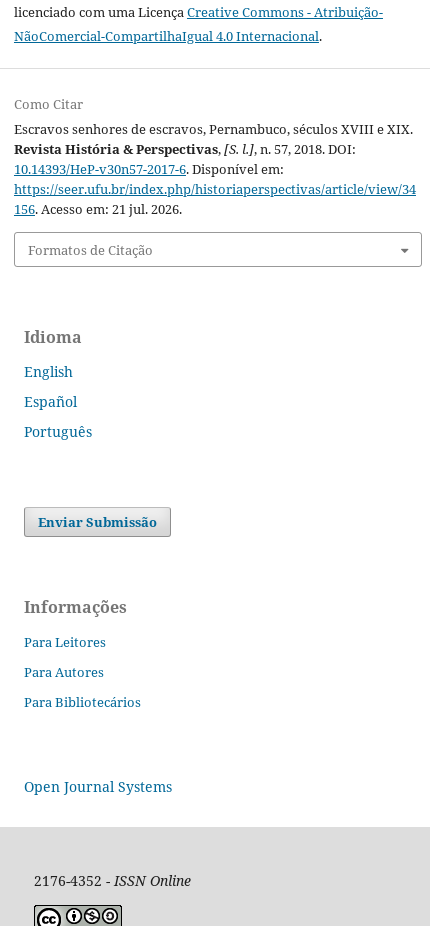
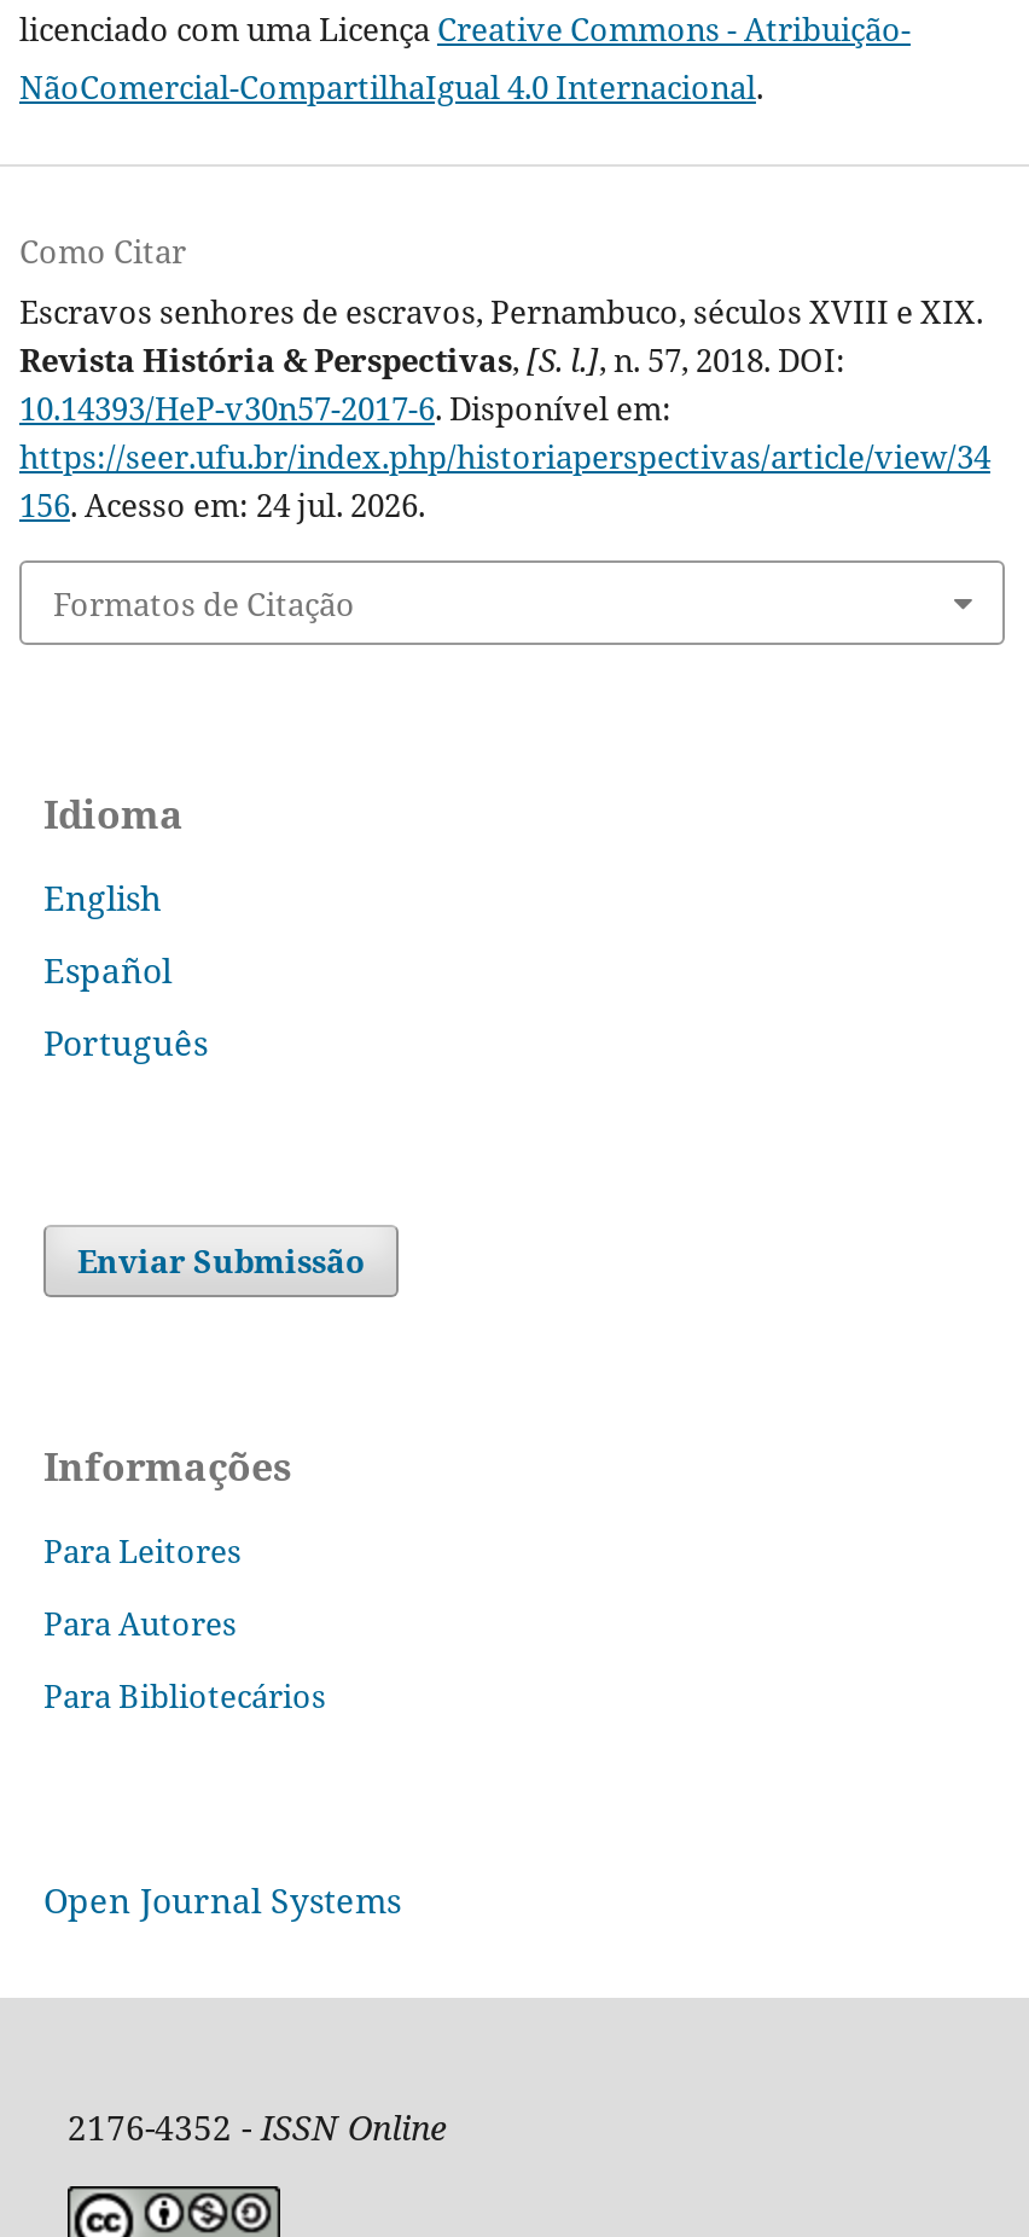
- 156. Acesso em: 21 jul. 2026.
+ 156. Acesso em: 24 jul. 2026.
